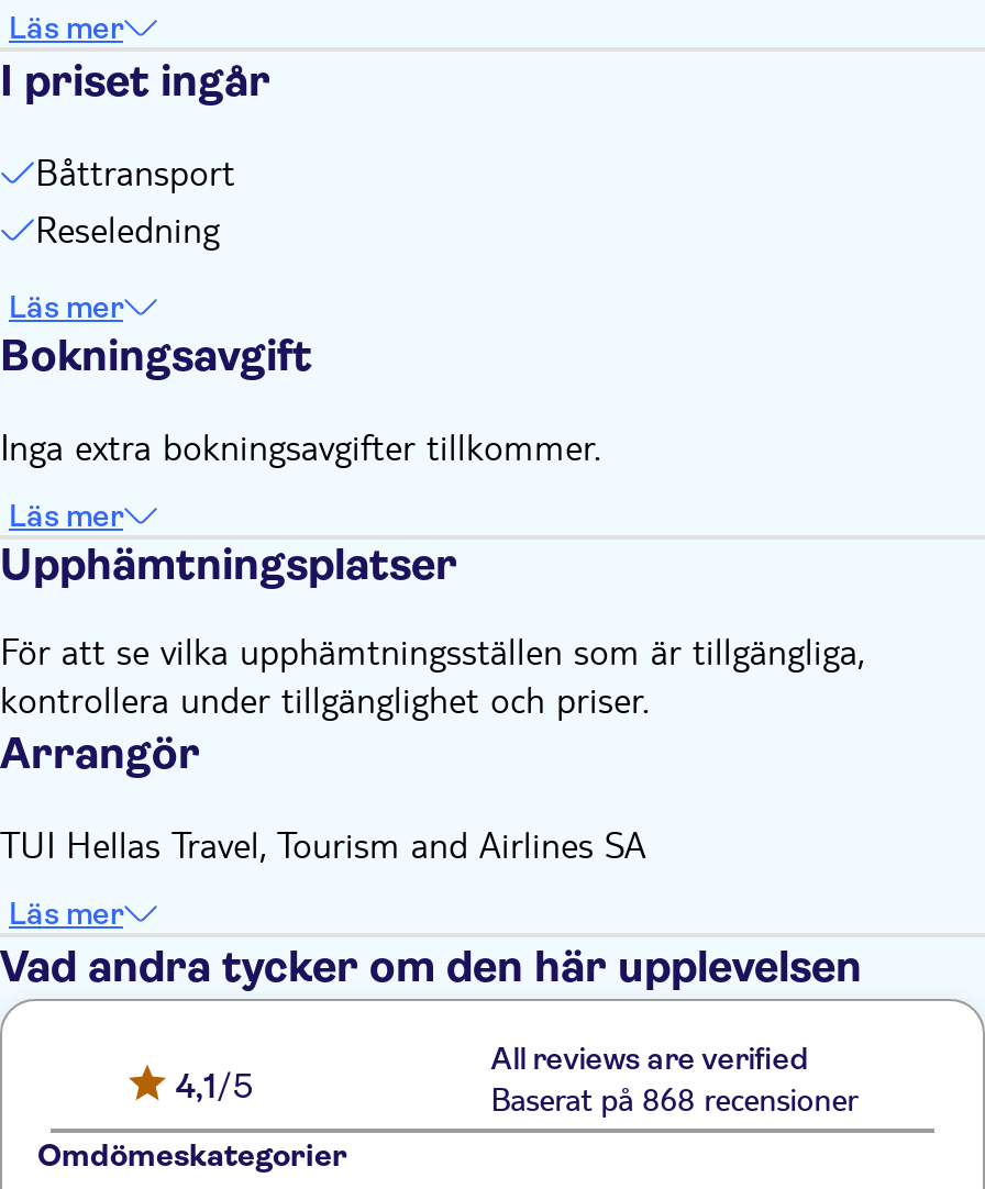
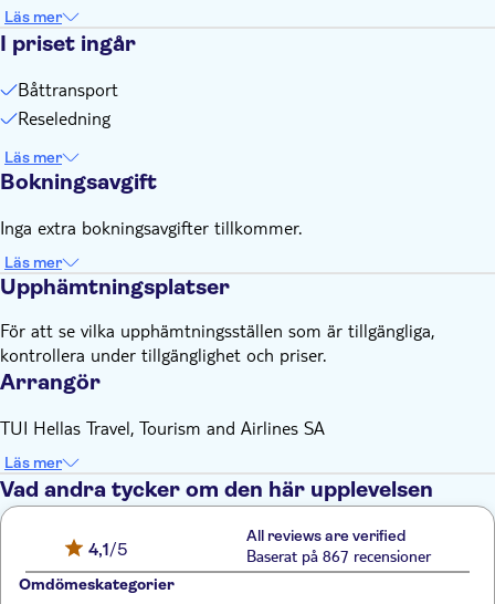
- Baserat på 868 recensioner
+ Baserat på 867 recensioner
